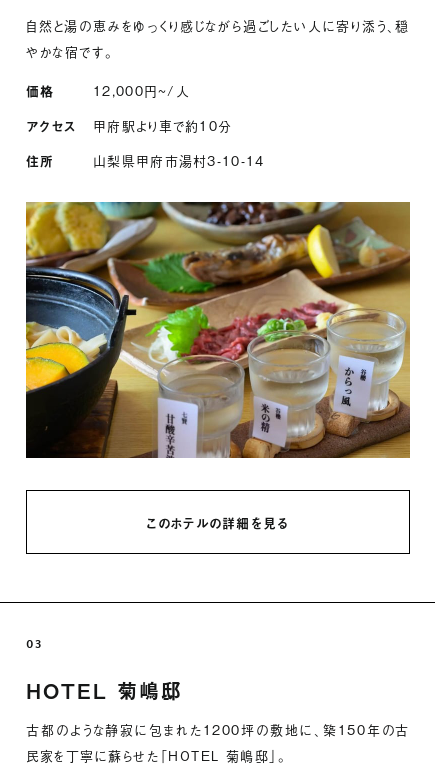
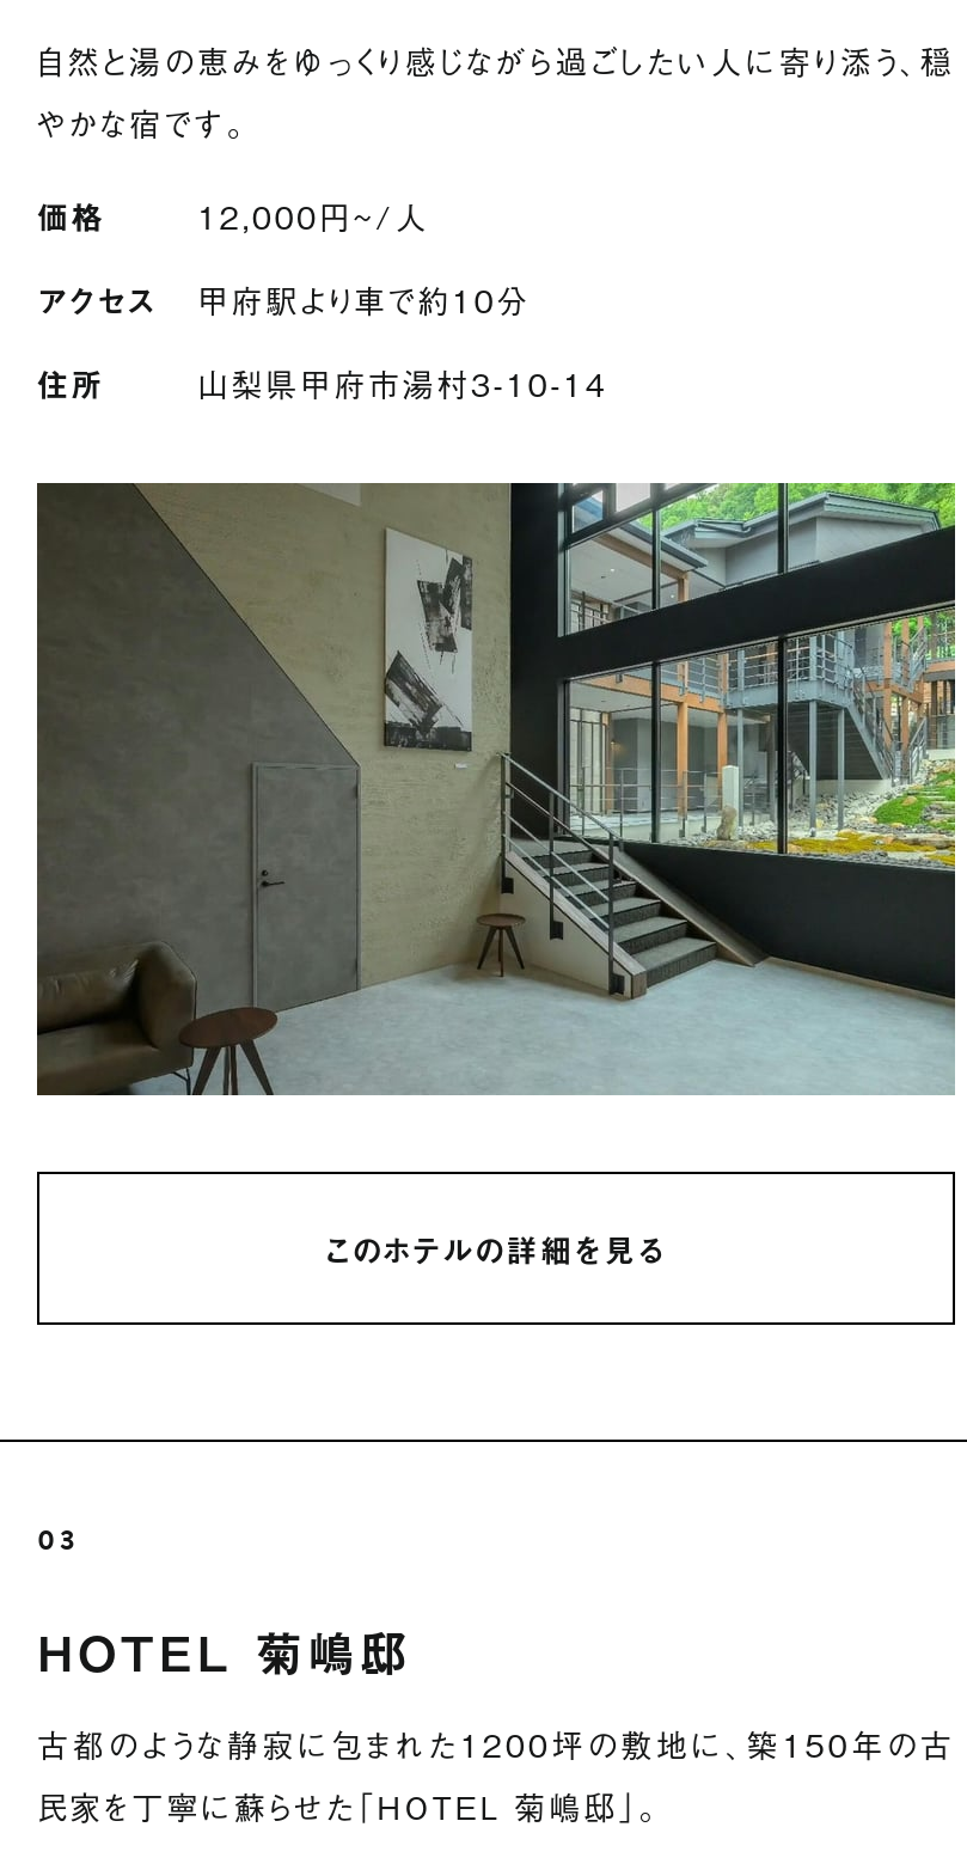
- [image]
+ [image]
